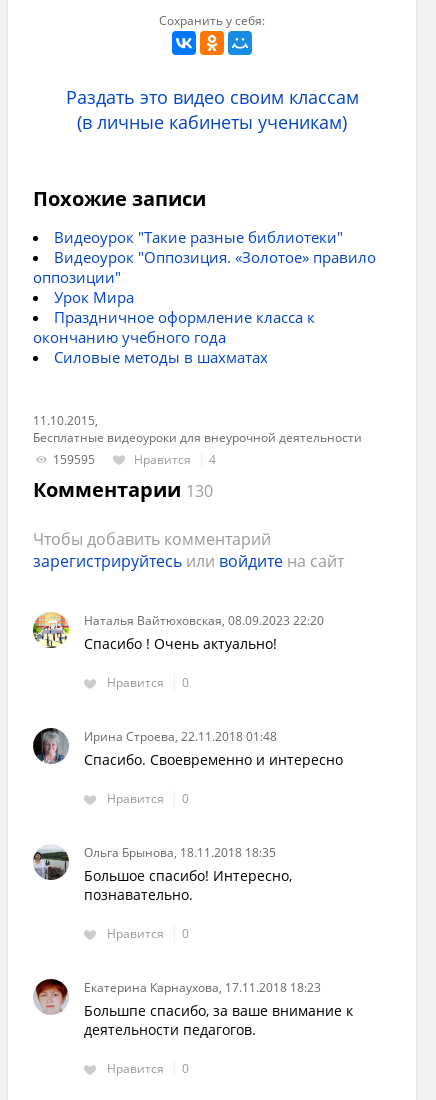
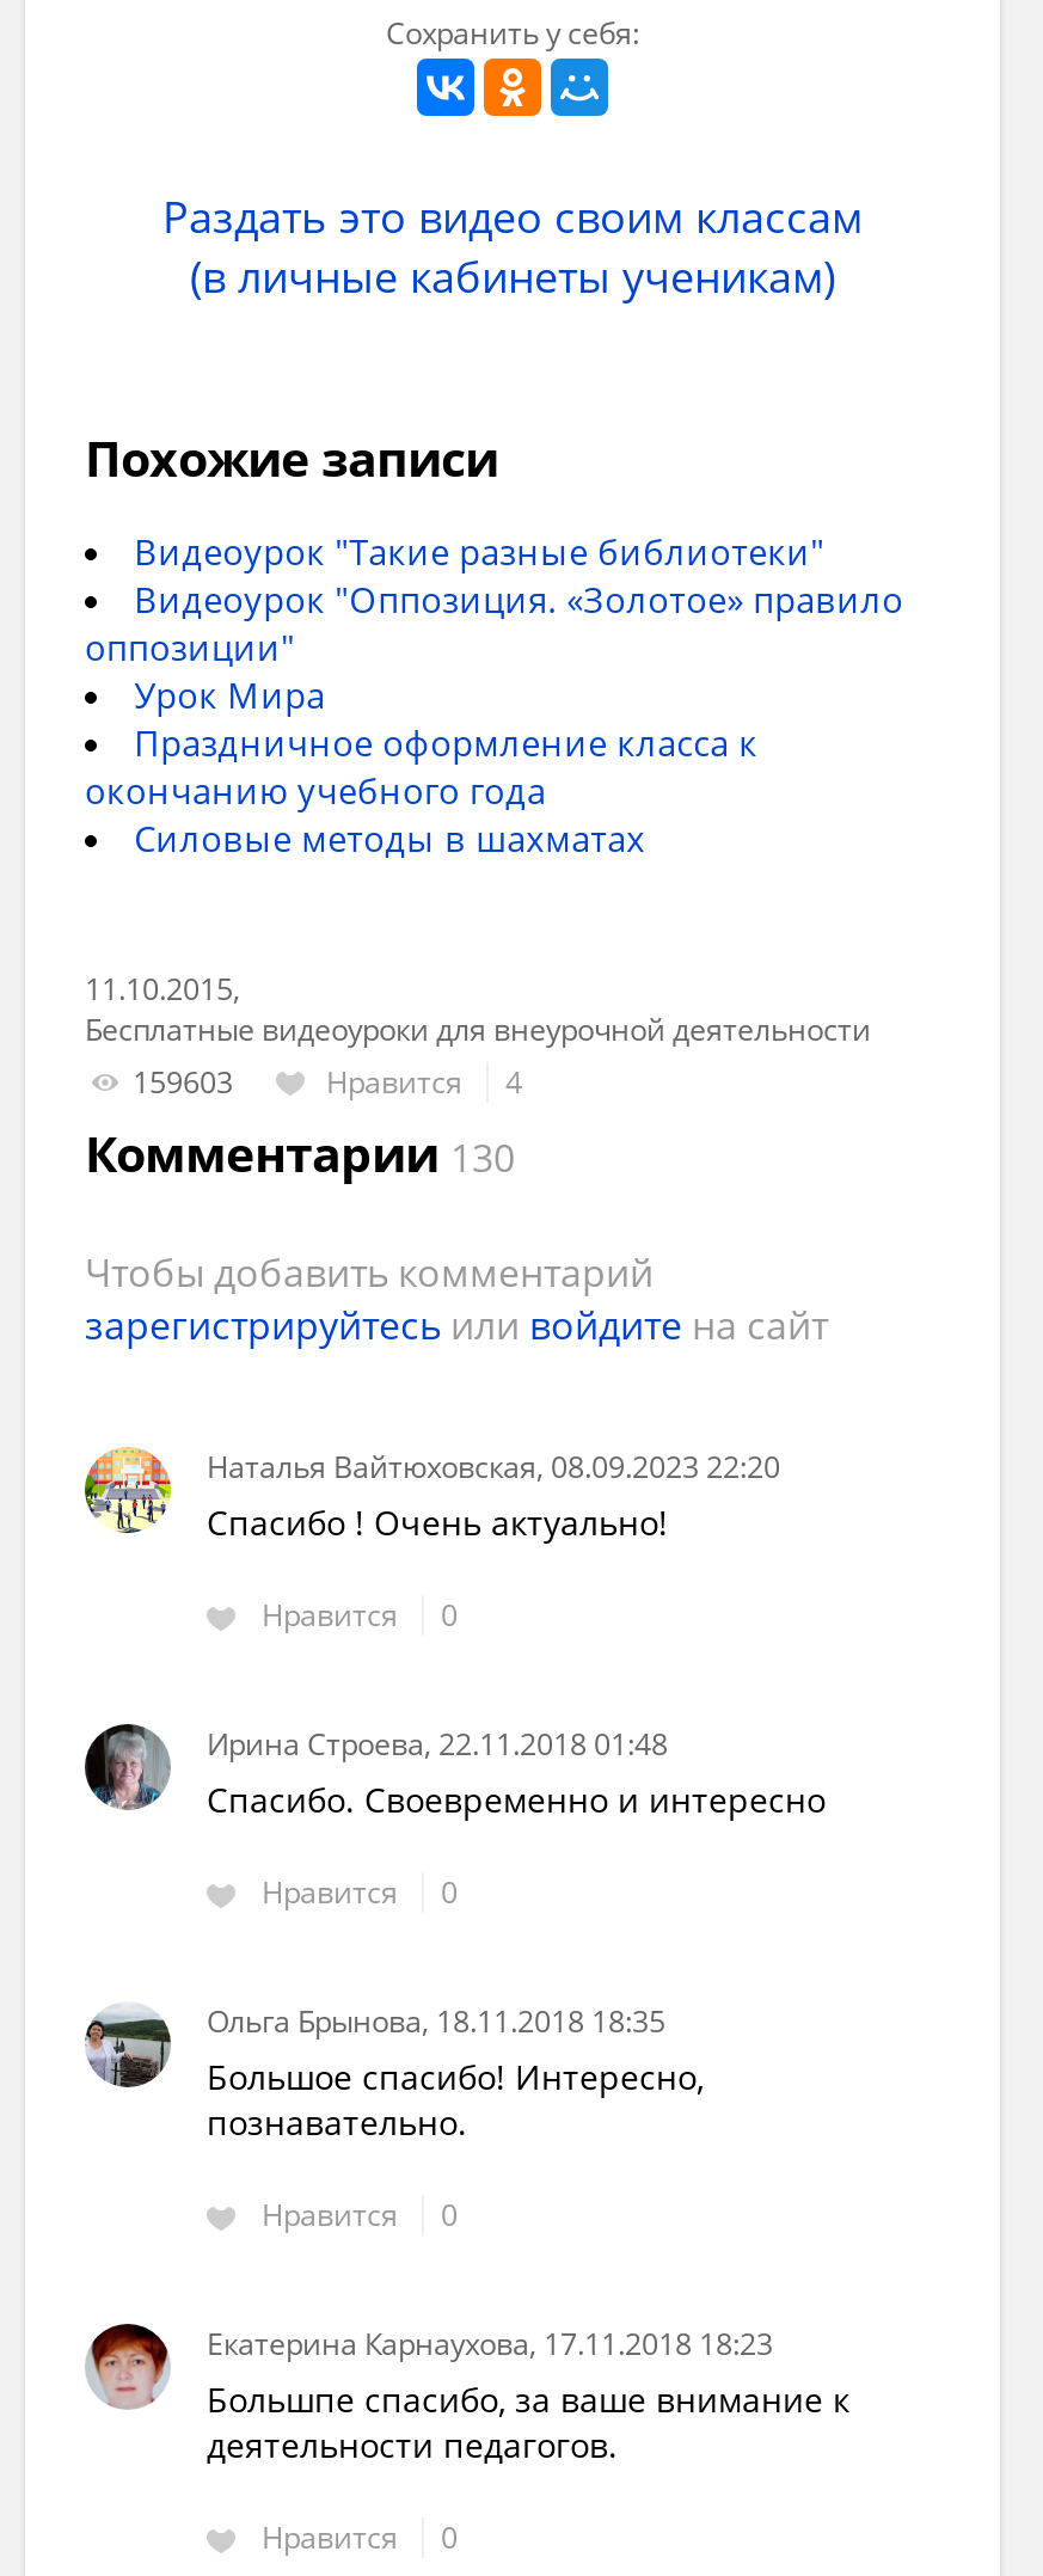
- 159595
+ 159603
